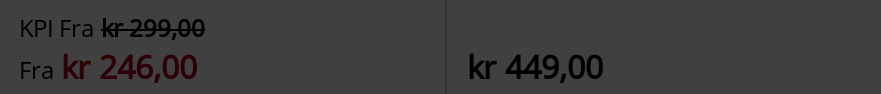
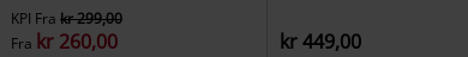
- Fra kr 246,00
+ Fra kr 260,00
